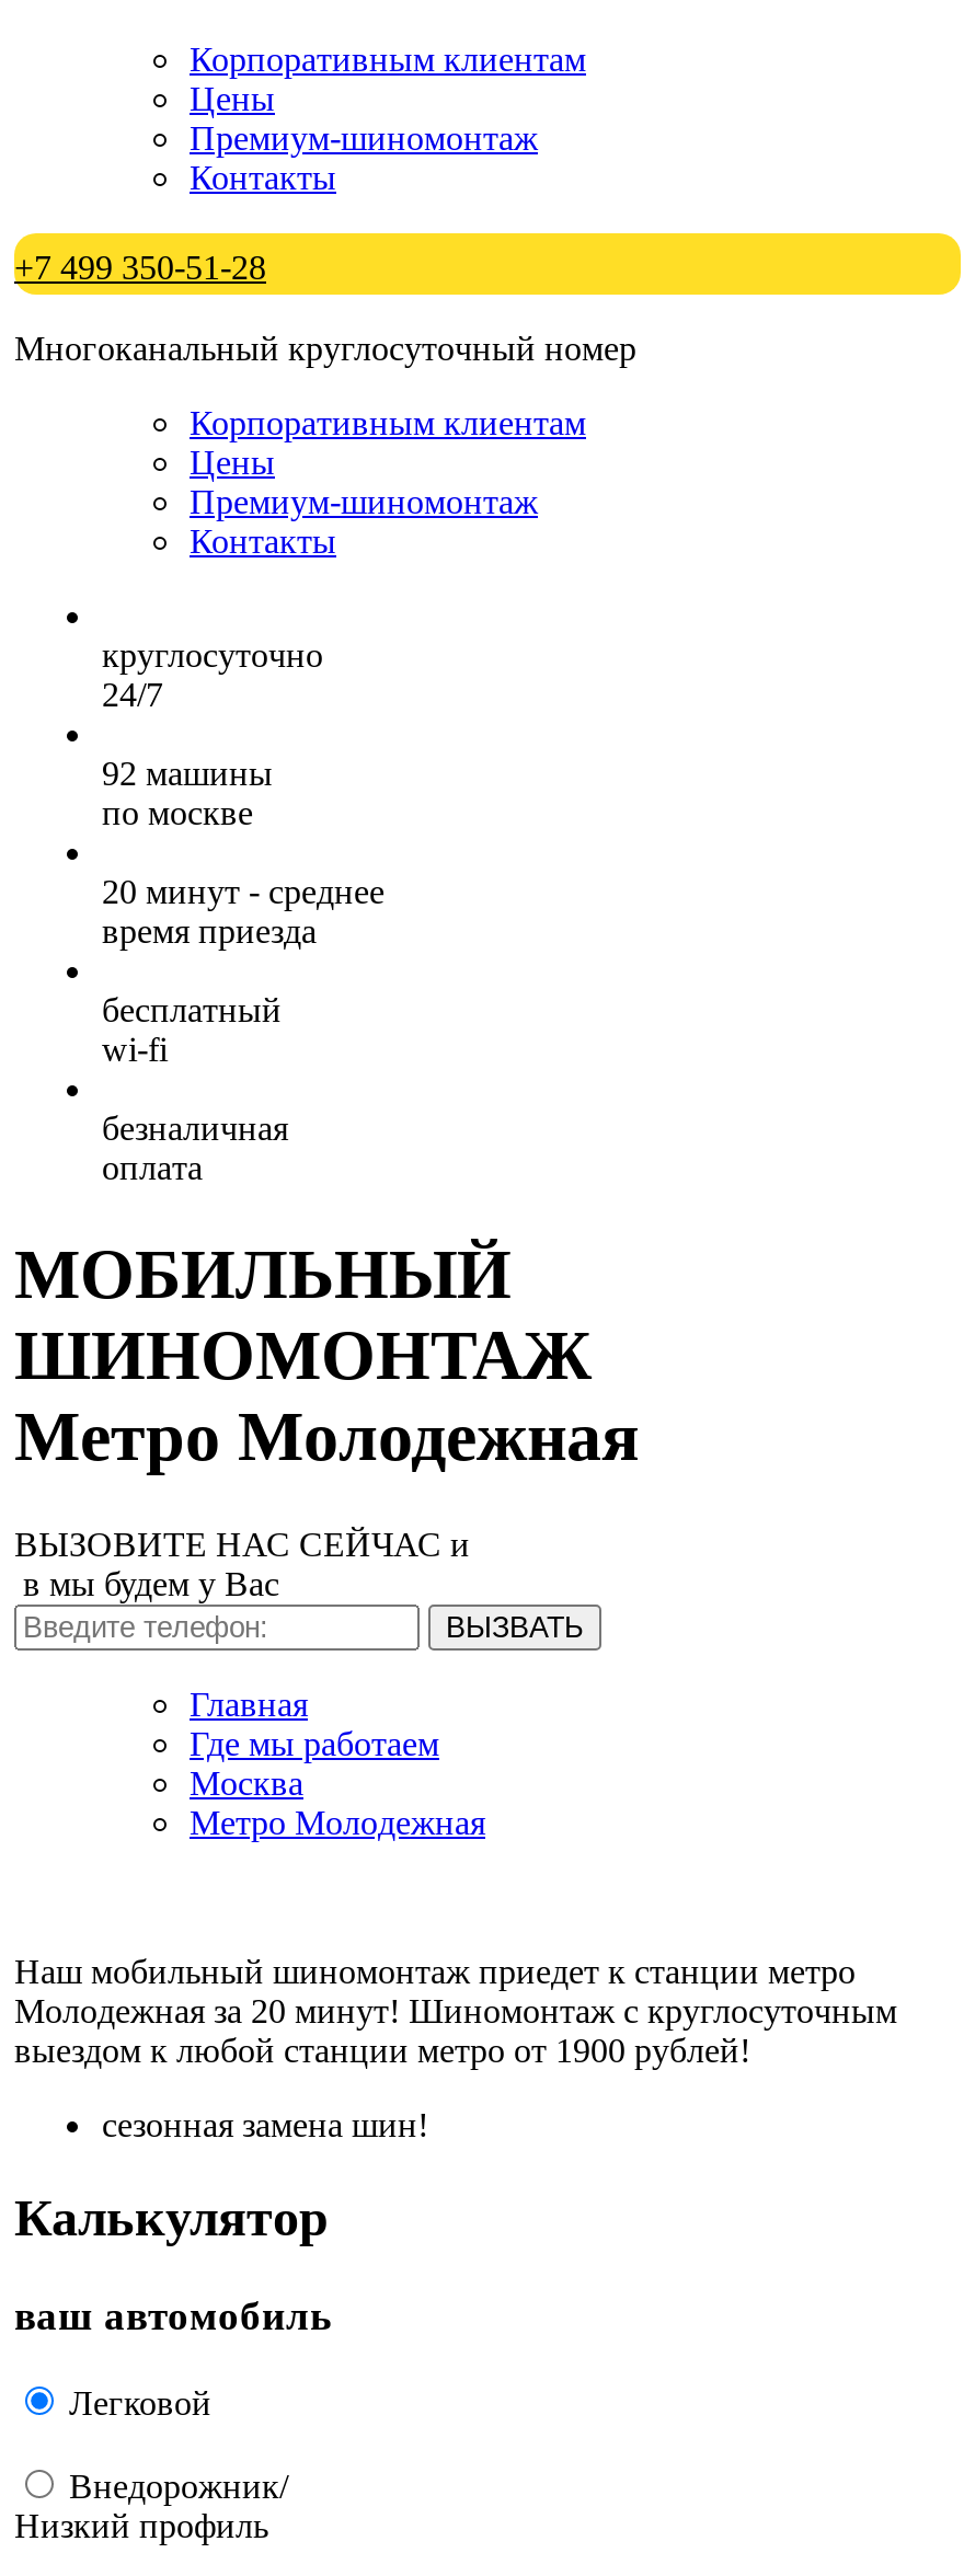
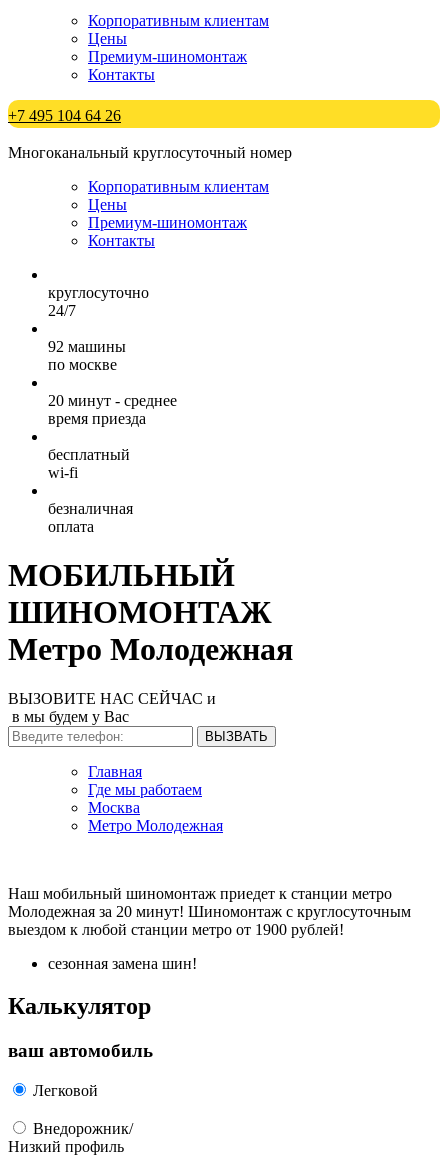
- +7 499 350-51-28
+ +7 495 104 64 26
